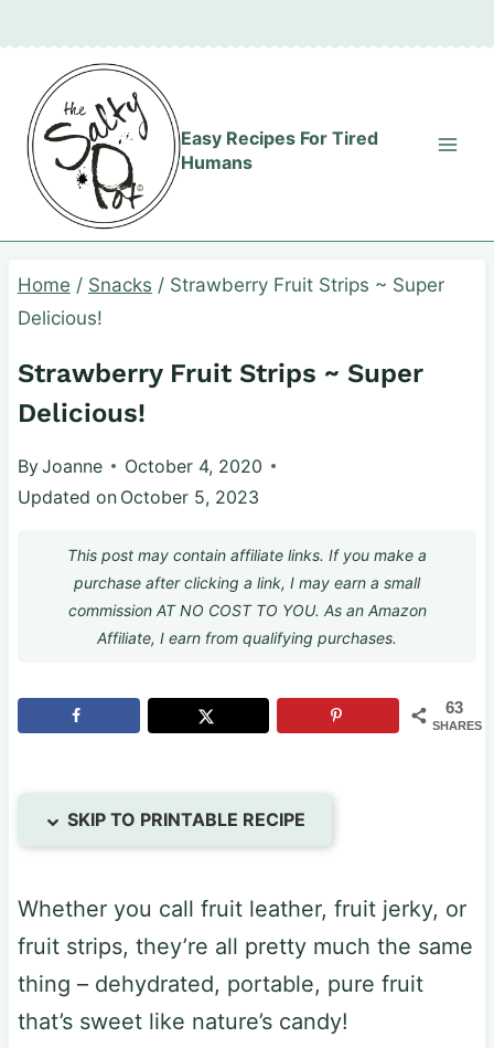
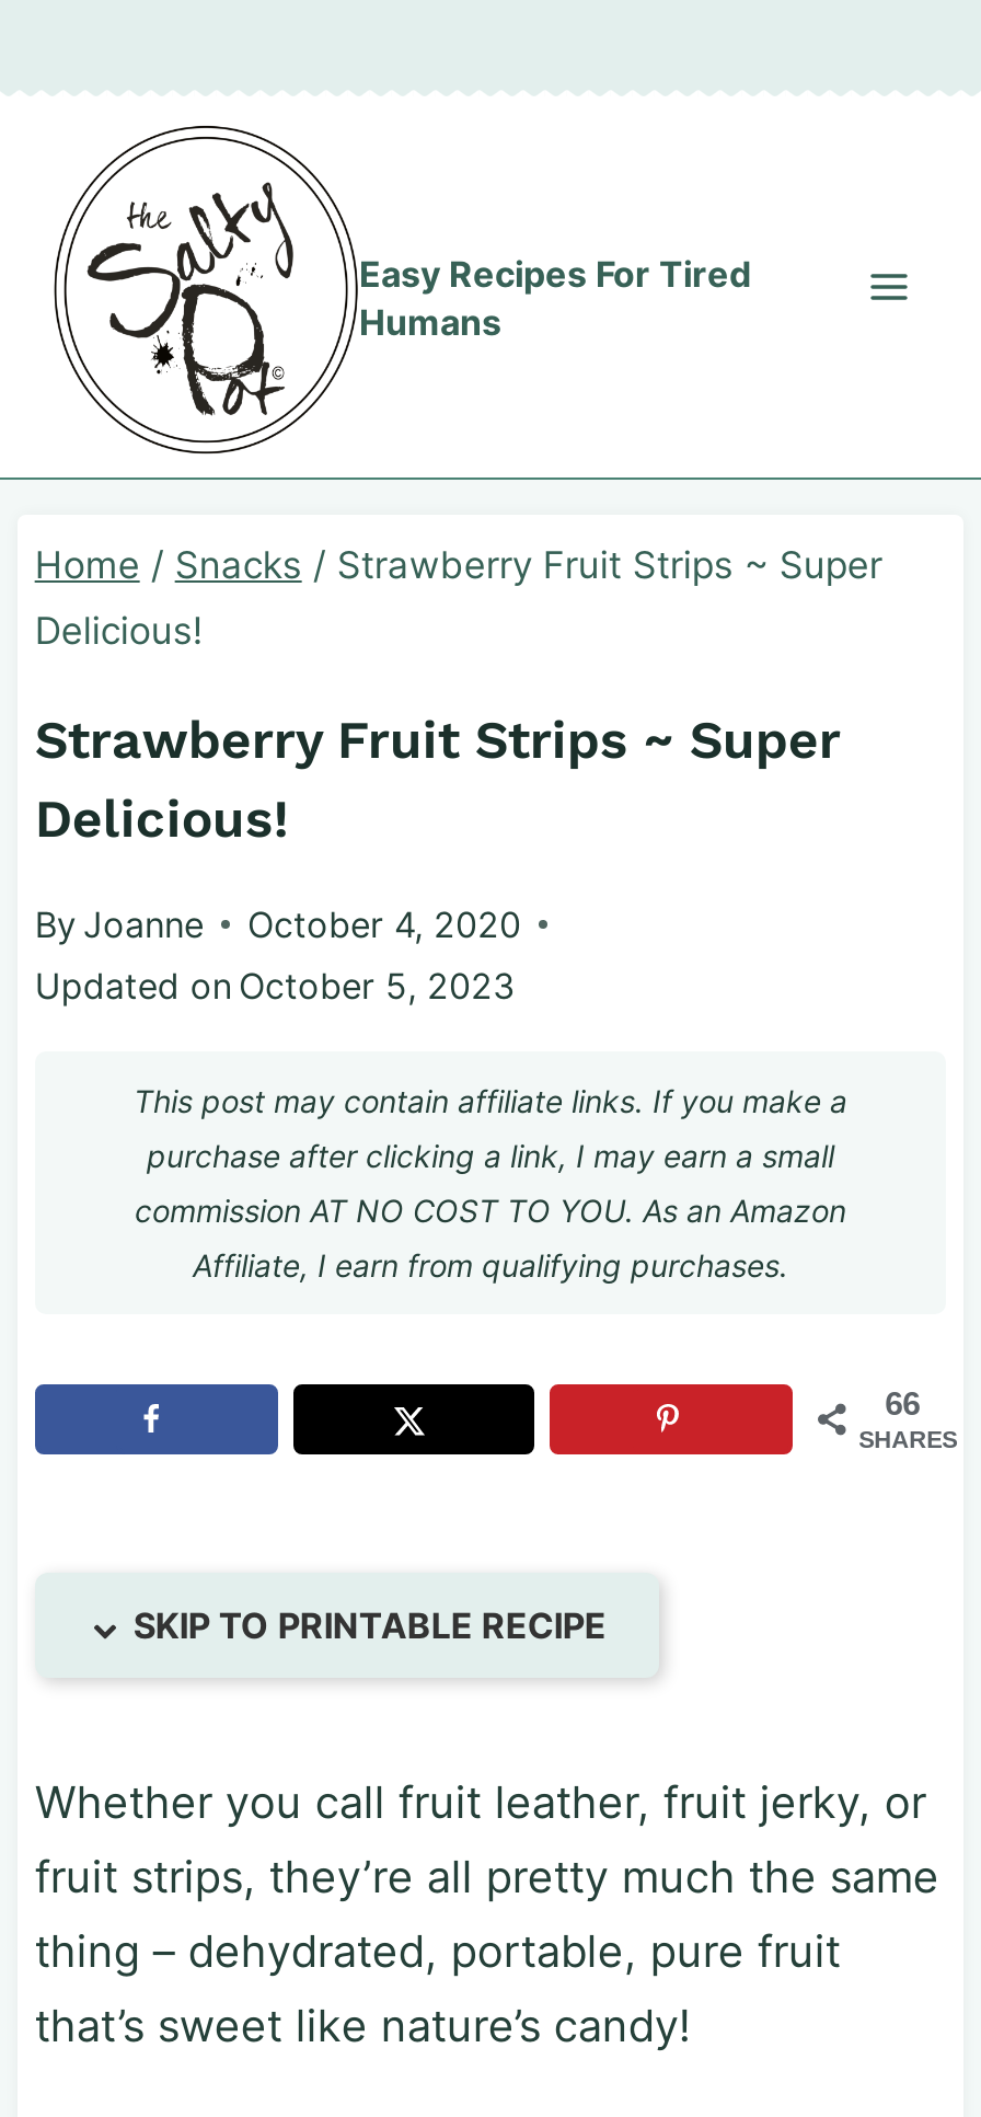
- 63
+ 66
